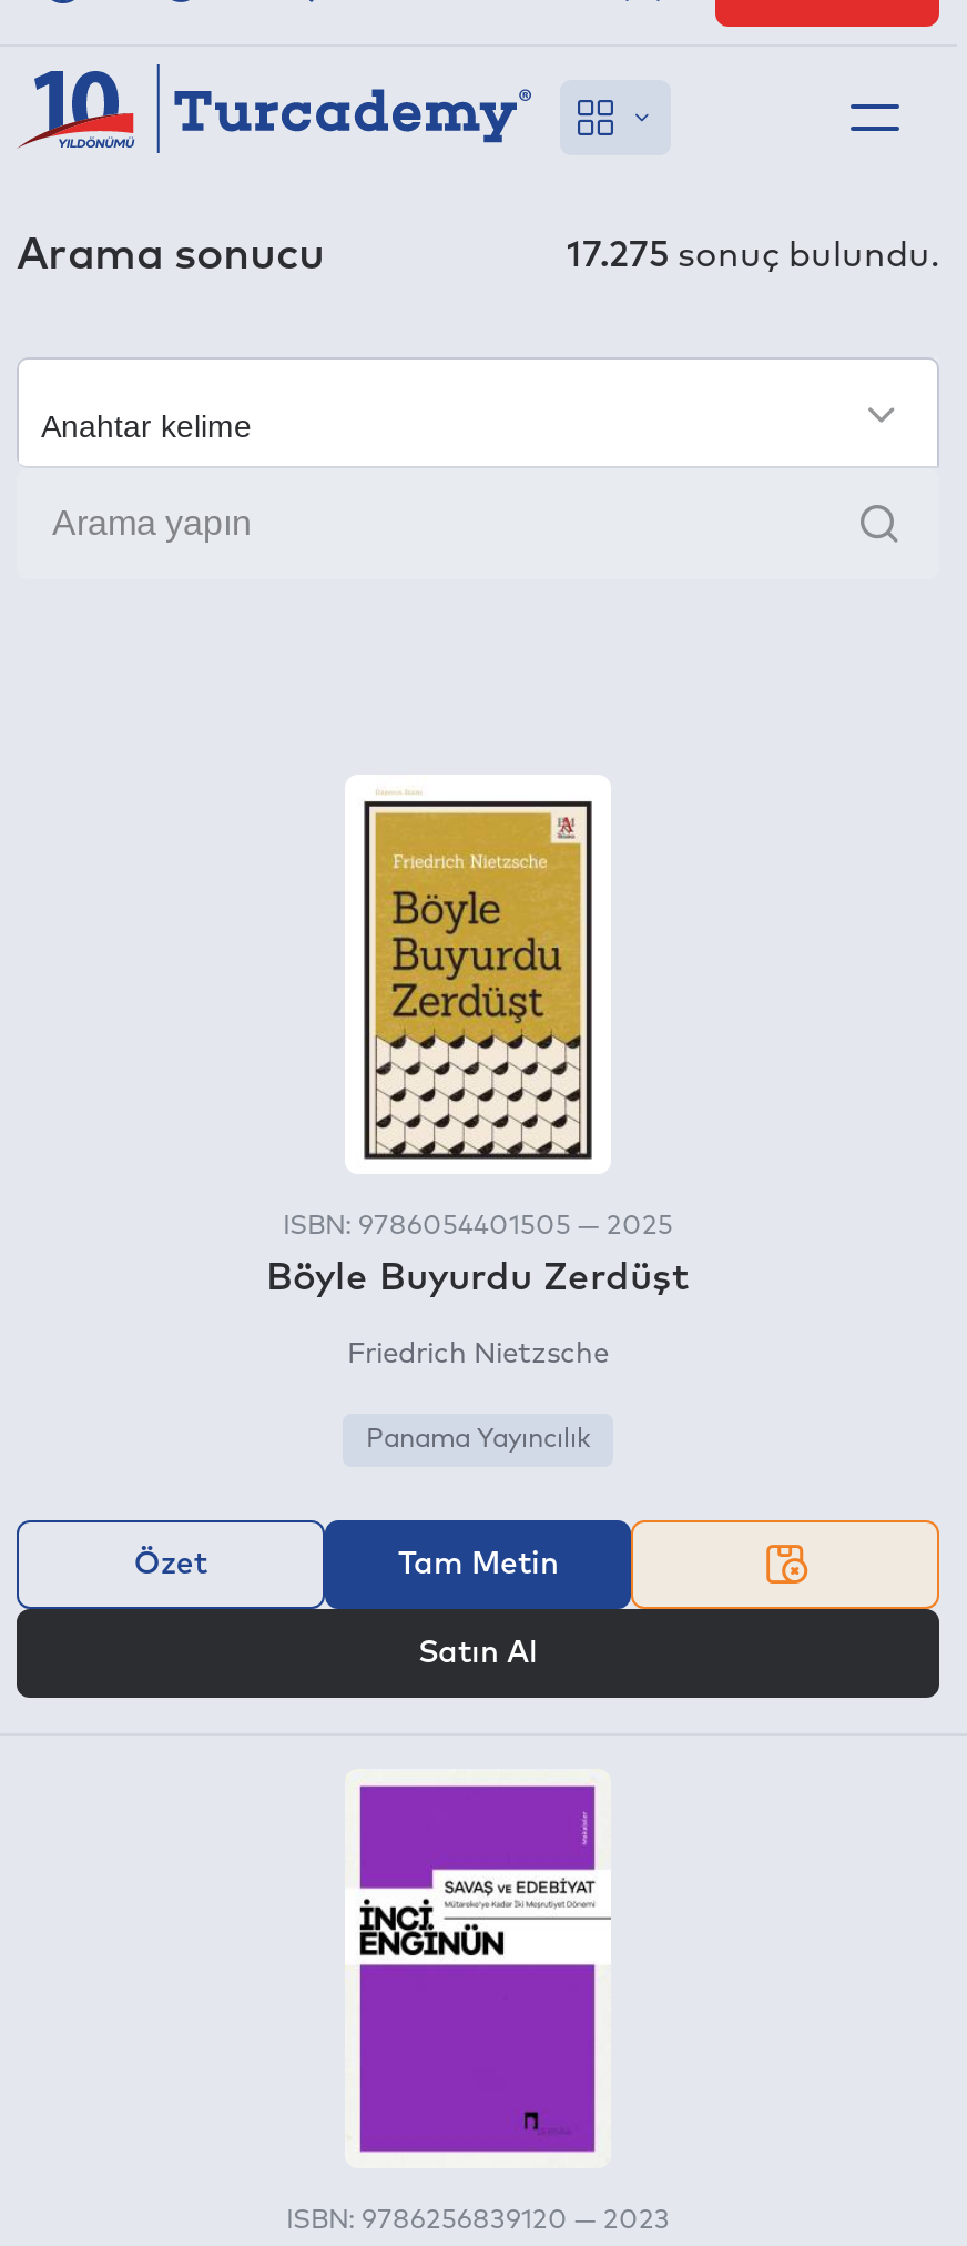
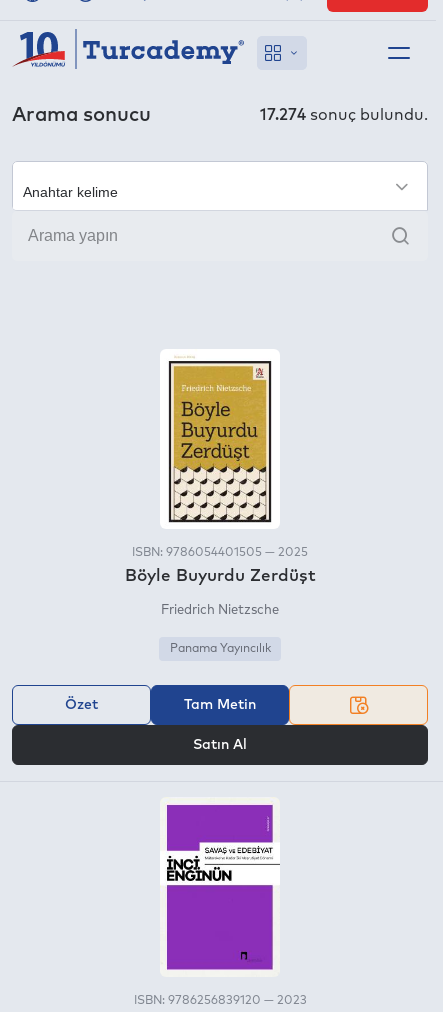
- 17.275 sonuç bulundu.
+ 17.274 sonuç bulundu.
